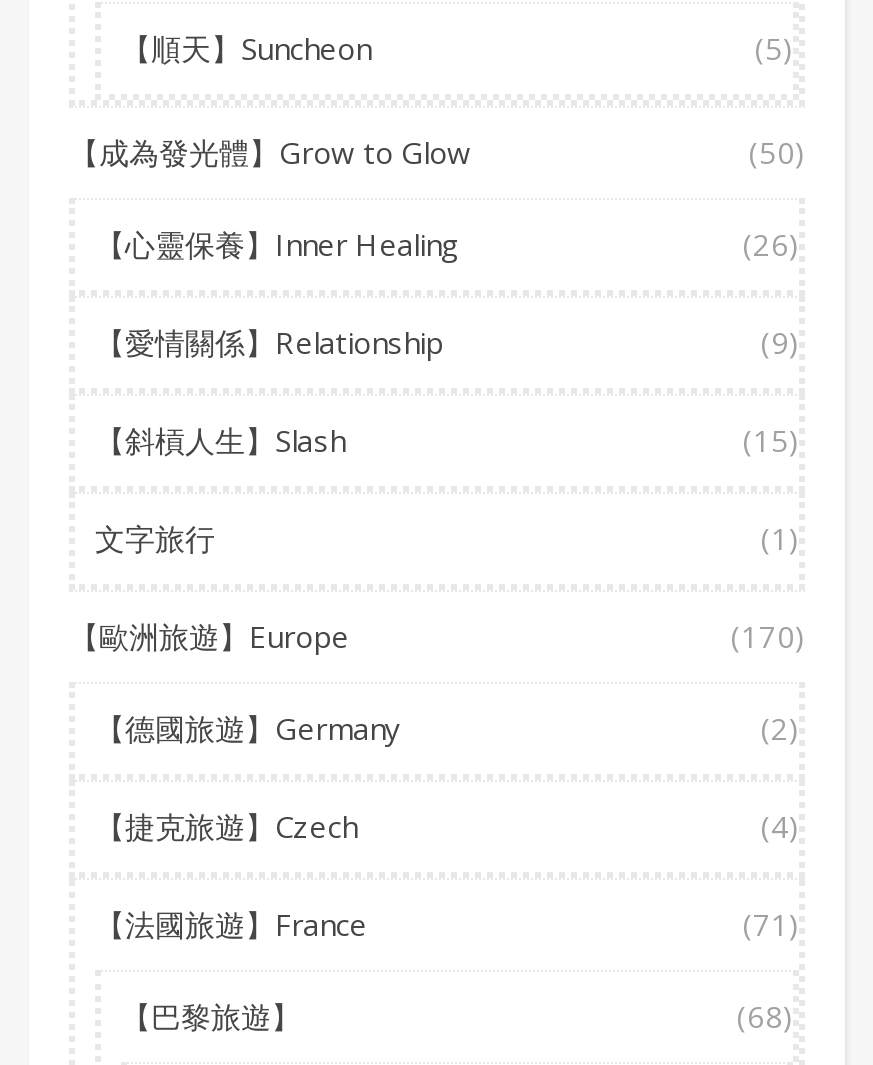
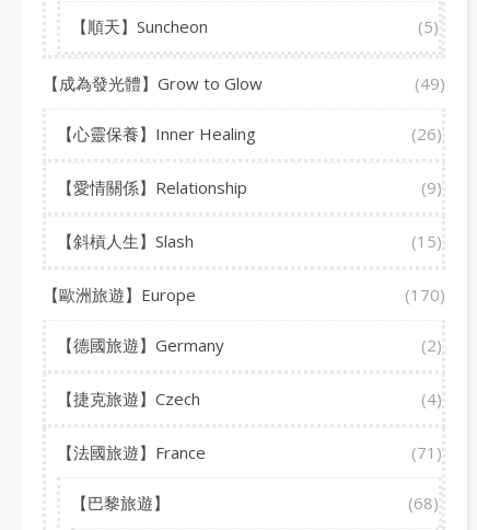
- (50)
+ (49)

- 文字旅行
- (1)
